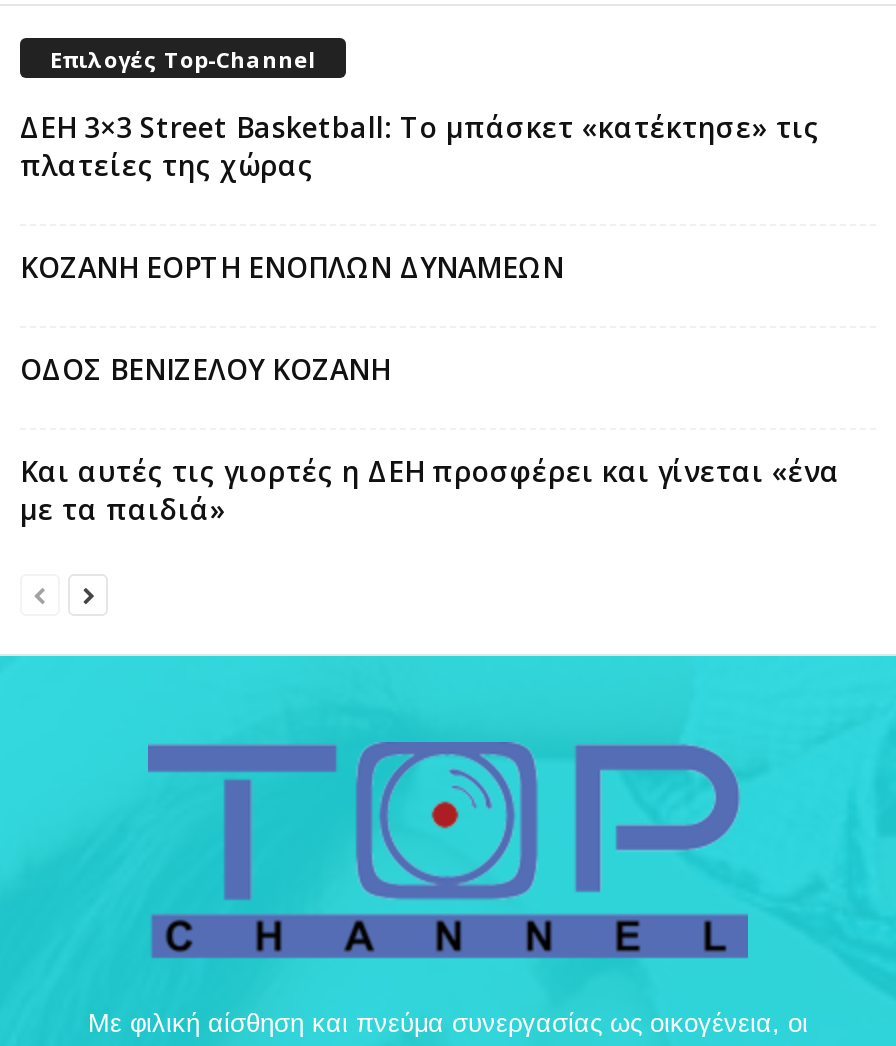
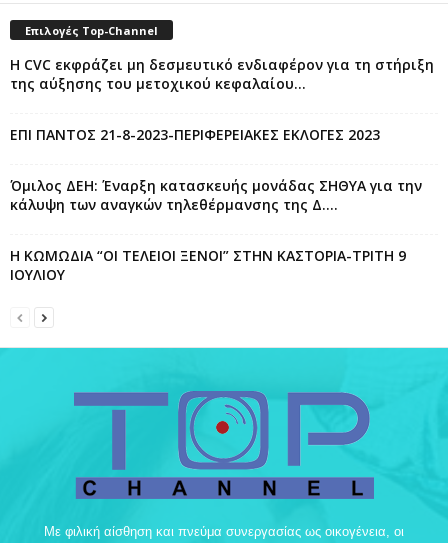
- ΔΕΗ 3×3 Street Basketball: Το μπάσκετ «κατέκτησε» τις
- πλατείες της χώρας
+ Η CVC εκφράζει μη δεσμευτικό ενδιαφέρον για τη στήριξη
+ της αύξησης του μετοχικού κεφαλαίου...

- ΚΟΖΑΝΗ ΕΟΡΤΗ ΕΝΟΠΛΩΝ ΔΥΝΑΜΕΩΝ
+ ΕΠΙ ΠΑΝΤΟΣ 21-8-2023-ΠΕΡΙΦΕΡΕΙΑΚΕΣ ΕΚΛΟΓΕΣ 2023

- ΟΔΟΣ ΒΕΝΙΖΕΛΟΥ ΚΟΖΑΝΗ
+ Όμιλος ΔΕΗ: Έναρξη κατασκευής μονάδας ΣΗΘΥΑ για την
+ κάλυψη των αναγκών τηλεθέρμανσης της Δ....

- Και αυτές τις γιορτές η ΔΕΗ προσφέρει και γίνεται «ένα
- με τα παιδιά»
+ Η ΚΩΜΩΔΙΑ “ΟΙ ΤΕΛΕΙΟΙ ΞΕΝΟΙ” ΣΤΗΝ ΚΑΣΤΟΡΙΑ-ΤΡΙΤΗ 9
+ ΙΟΥΛΙΟΥ
